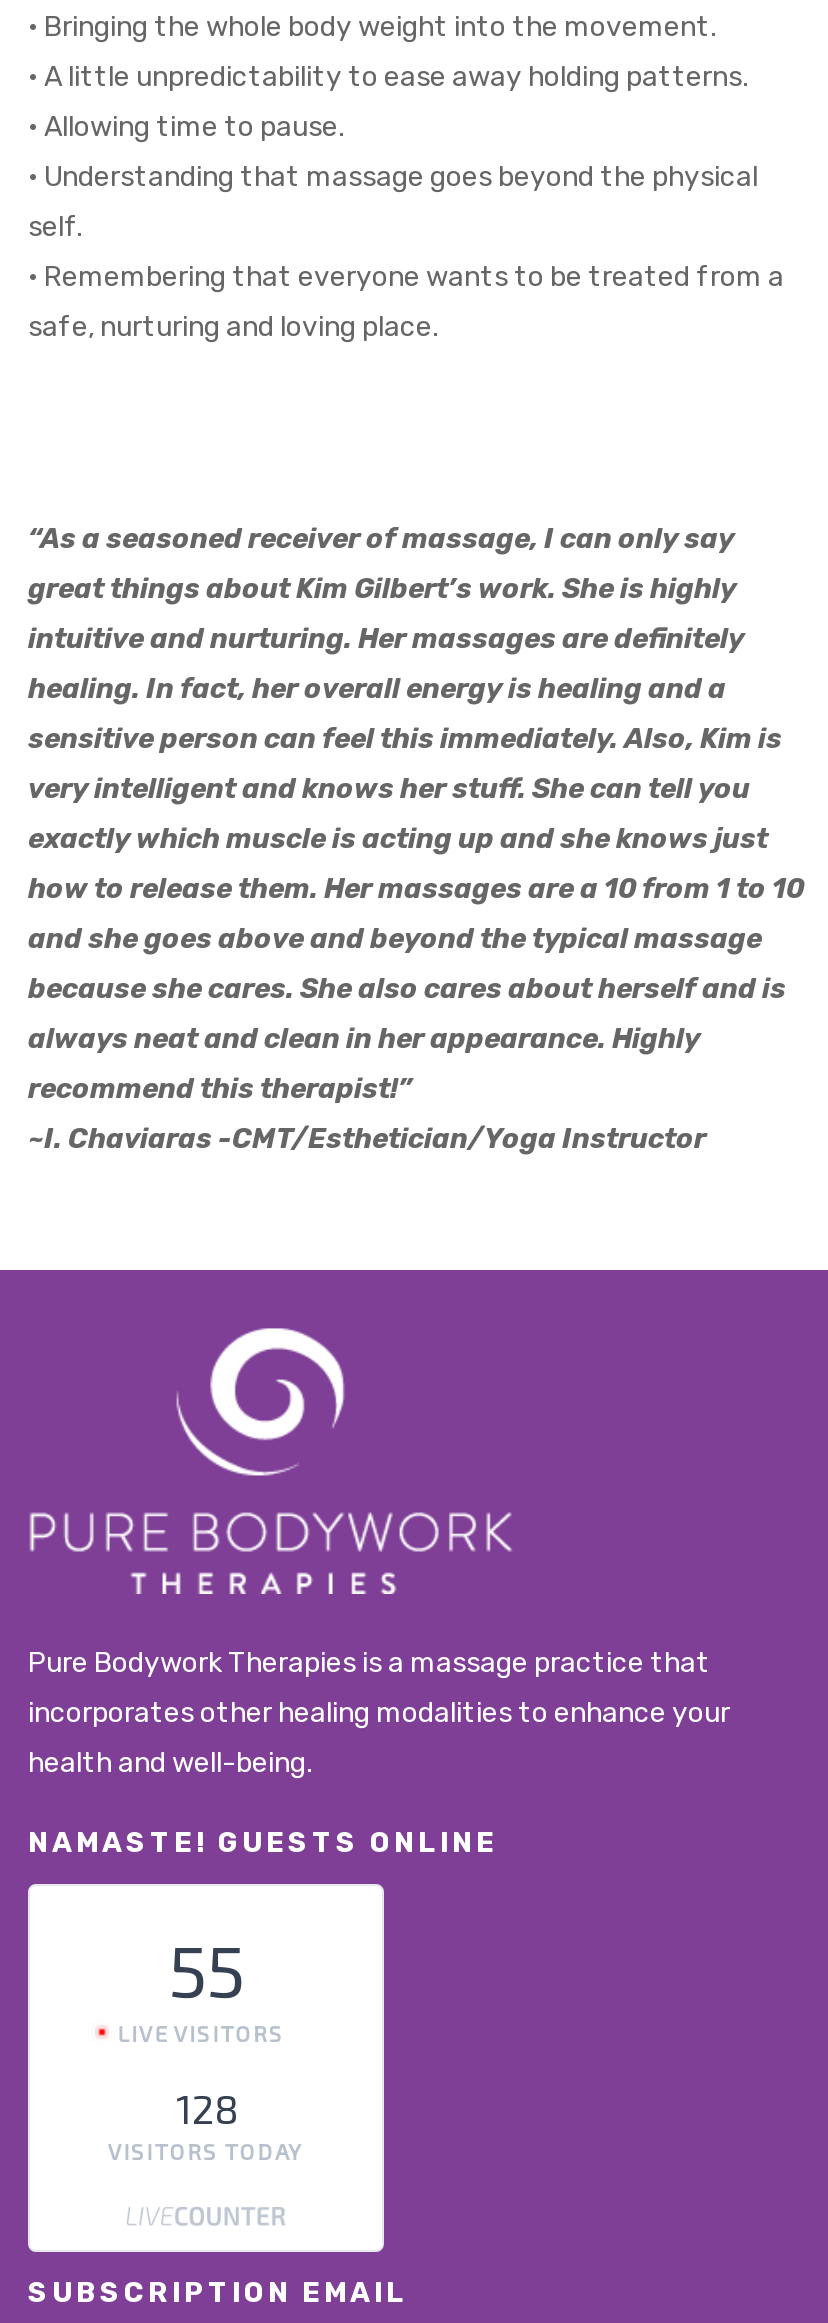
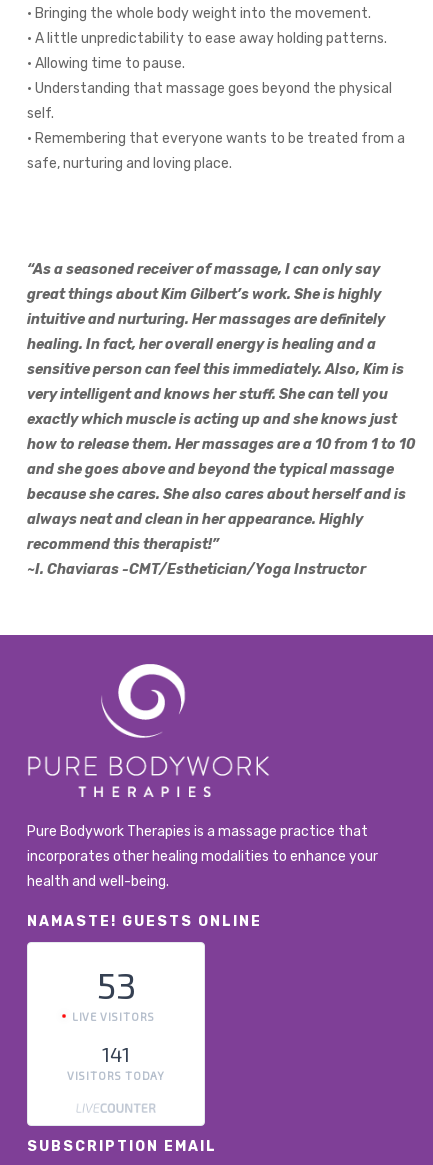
- 55
+ 53

- 128
+ 141
